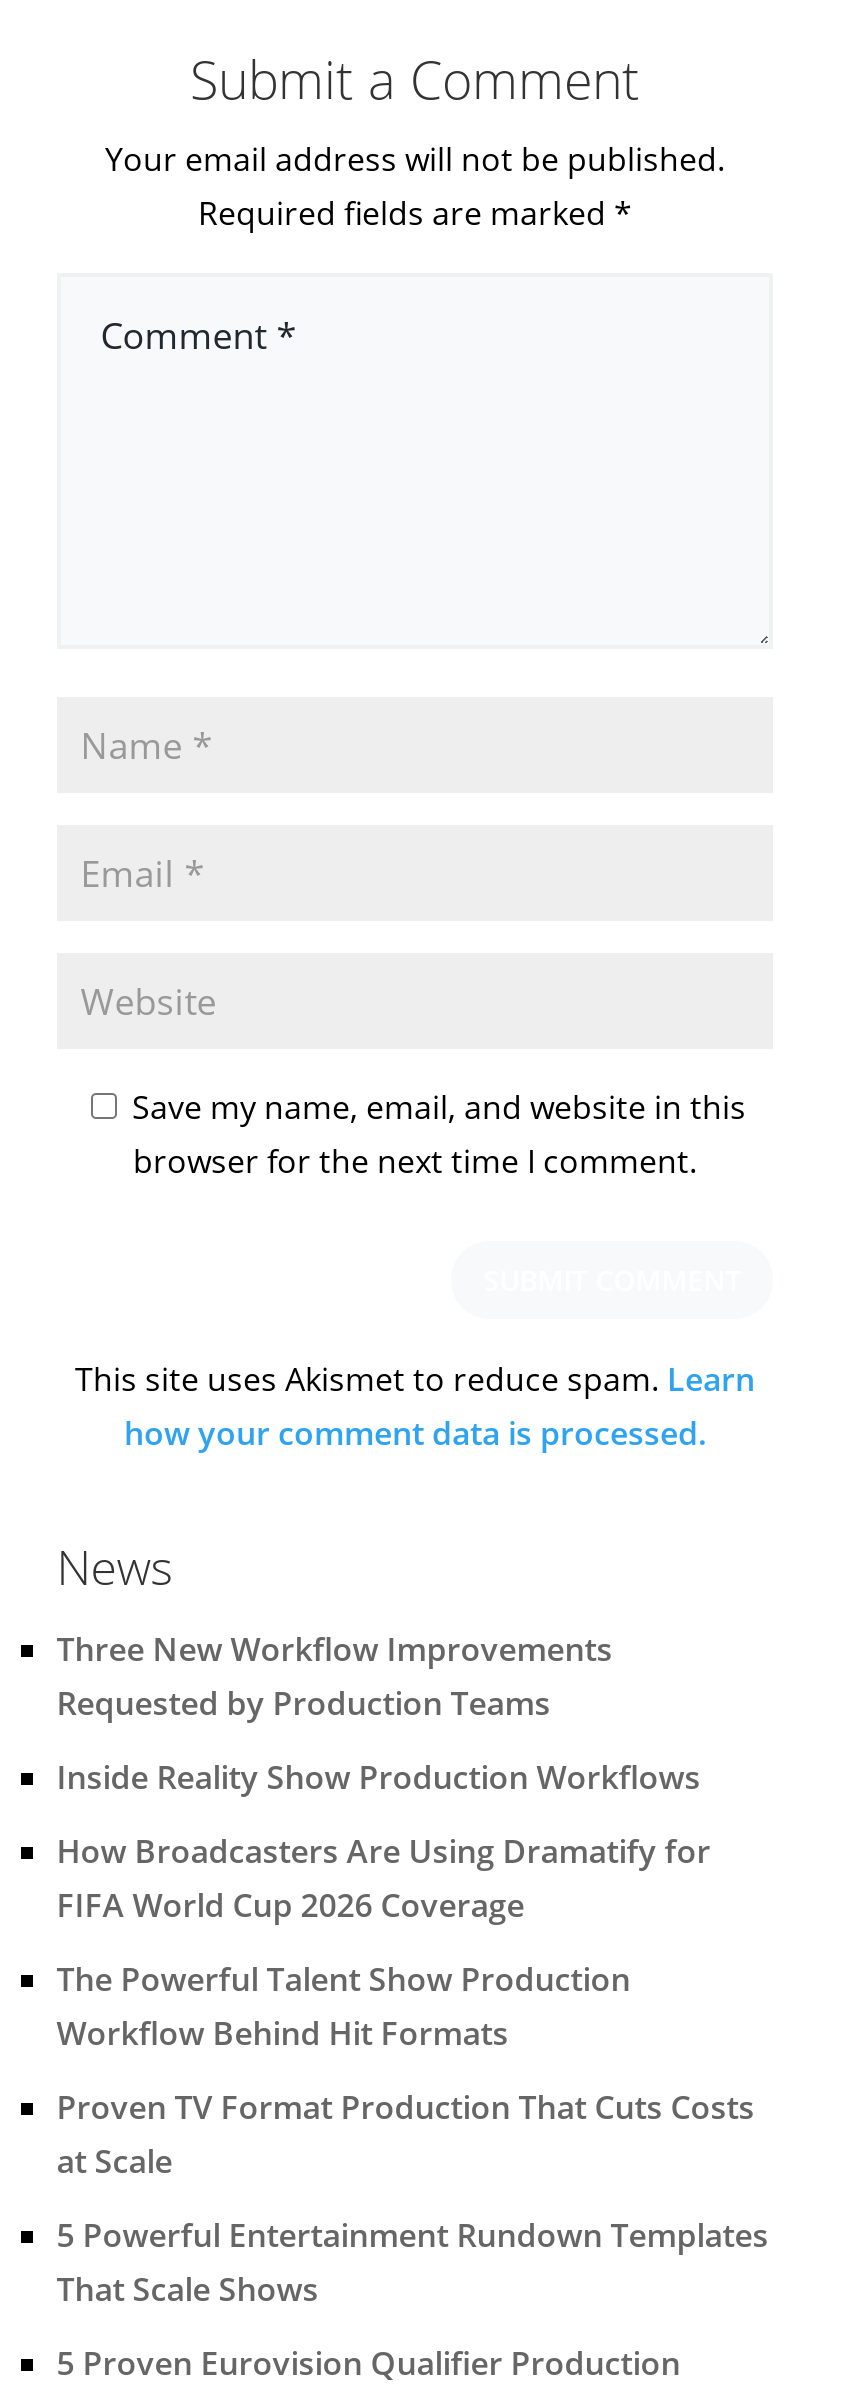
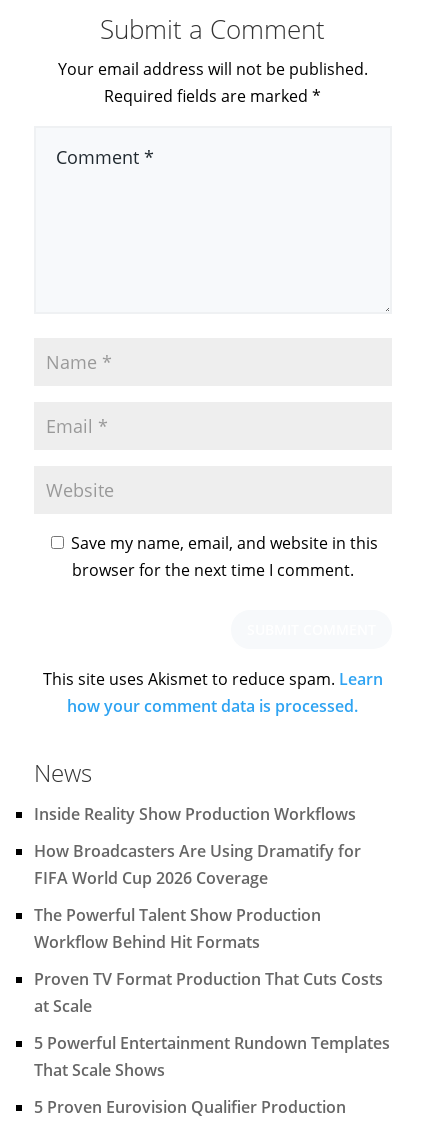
- Three New Workflow Improvements
- Requested by Production Teams
